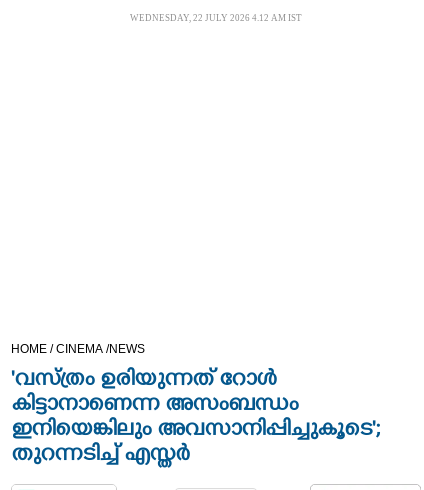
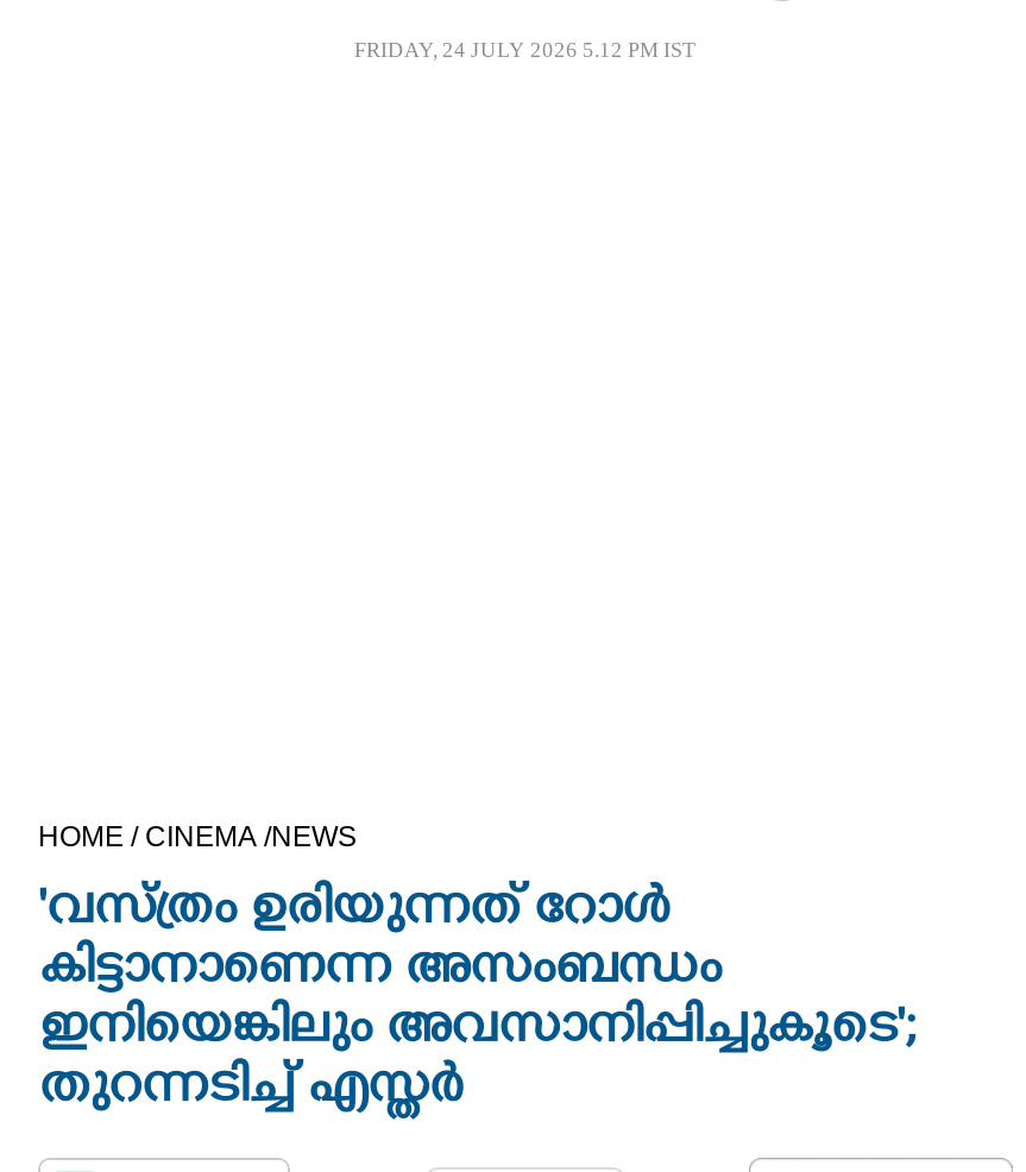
- WEDNESDAY, 22 JULY 2026 4.12 AM IST
+ FRIDAY, 24 JULY 2026 5.12 PM IST
